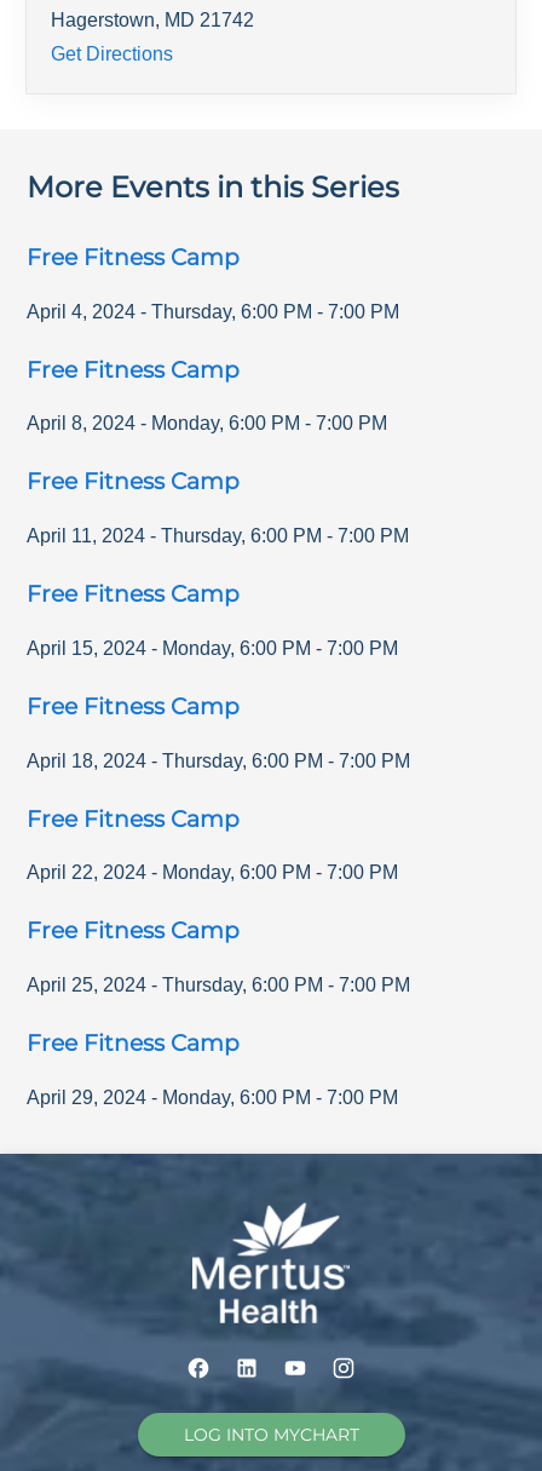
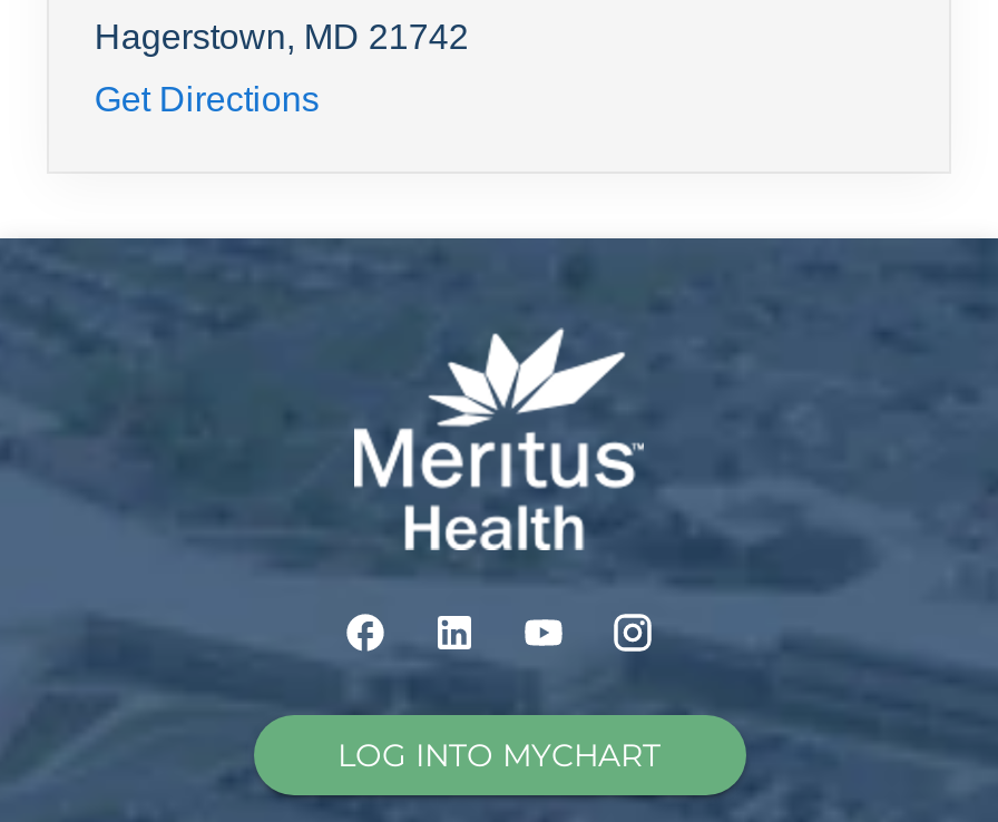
- More Events in this Series
- Free Fitness Camp
- April 4, 2024 - Thursday, 6:00 PM - 7:00 PM
- Free Fitness Camp
- April 8, 2024 - Monday, 6:00 PM - 7:00 PM
- Free Fitness Camp
- April 11, 2024 - Thursday, 6:00 PM - 7:00 PM
- Free Fitness Camp
- April 15, 2024 - Monday, 6:00 PM - 7:00 PM
- Free Fitness Camp
- April 18, 2024 - Thursday, 6:00 PM - 7:00 PM
- Free Fitness Camp
- April 22, 2024 - Monday, 6:00 PM - 7:00 PM
- Free Fitness Camp
- April 25, 2024 - Thursday, 6:00 PM - 7:00 PM
- Free Fitness Camp
- April 29, 2024 - Monday, 6:00 PM - 7:00 PM
